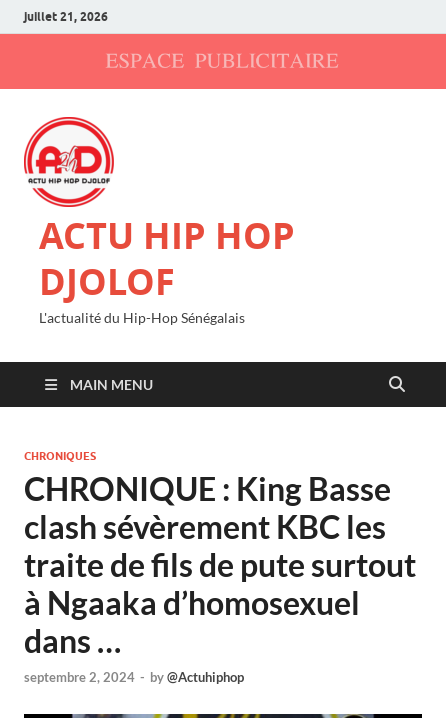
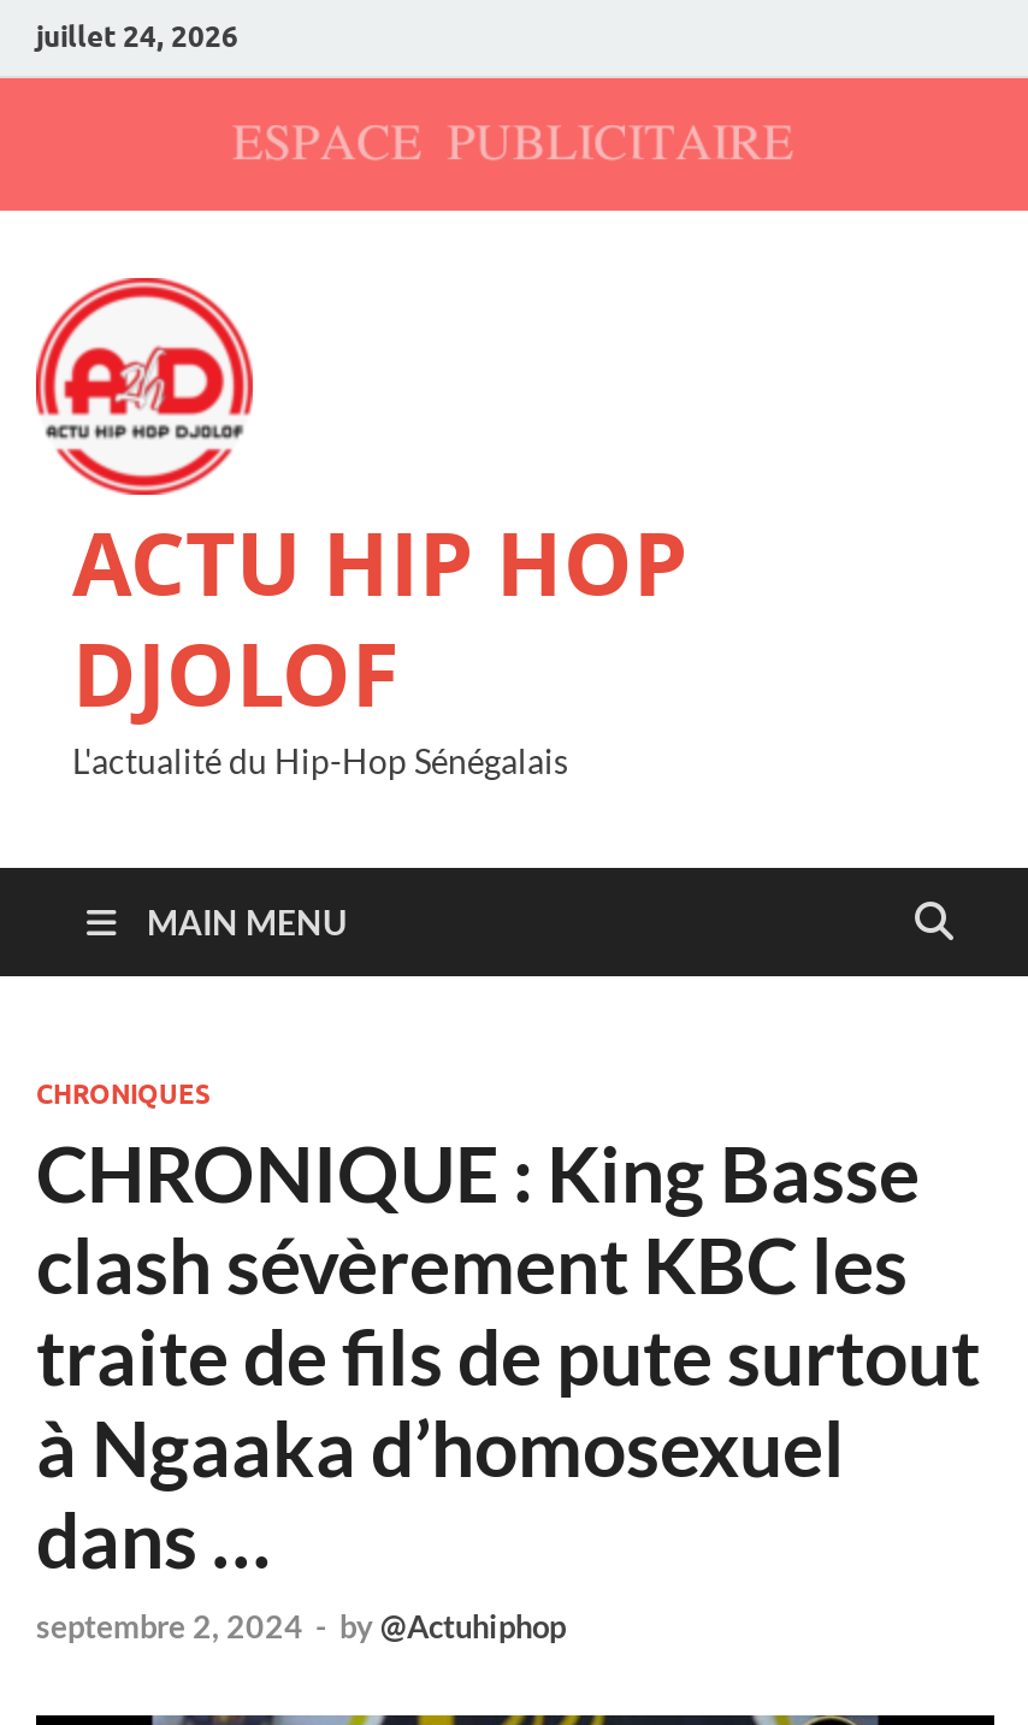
- juillet 21, 2026
+ juillet 24, 2026
